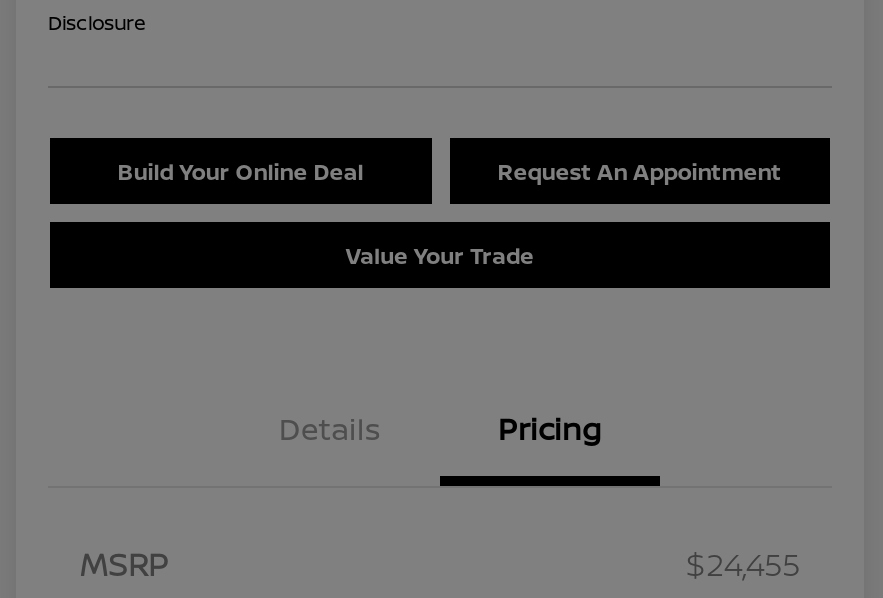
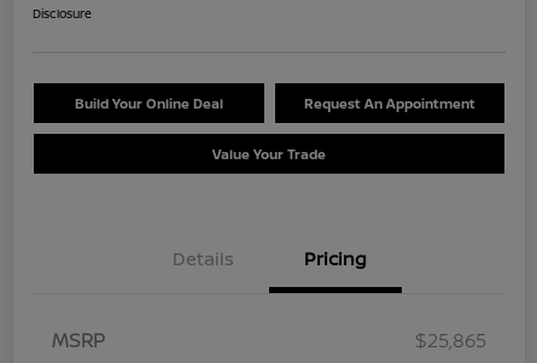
- $24,455
+ $25,865
